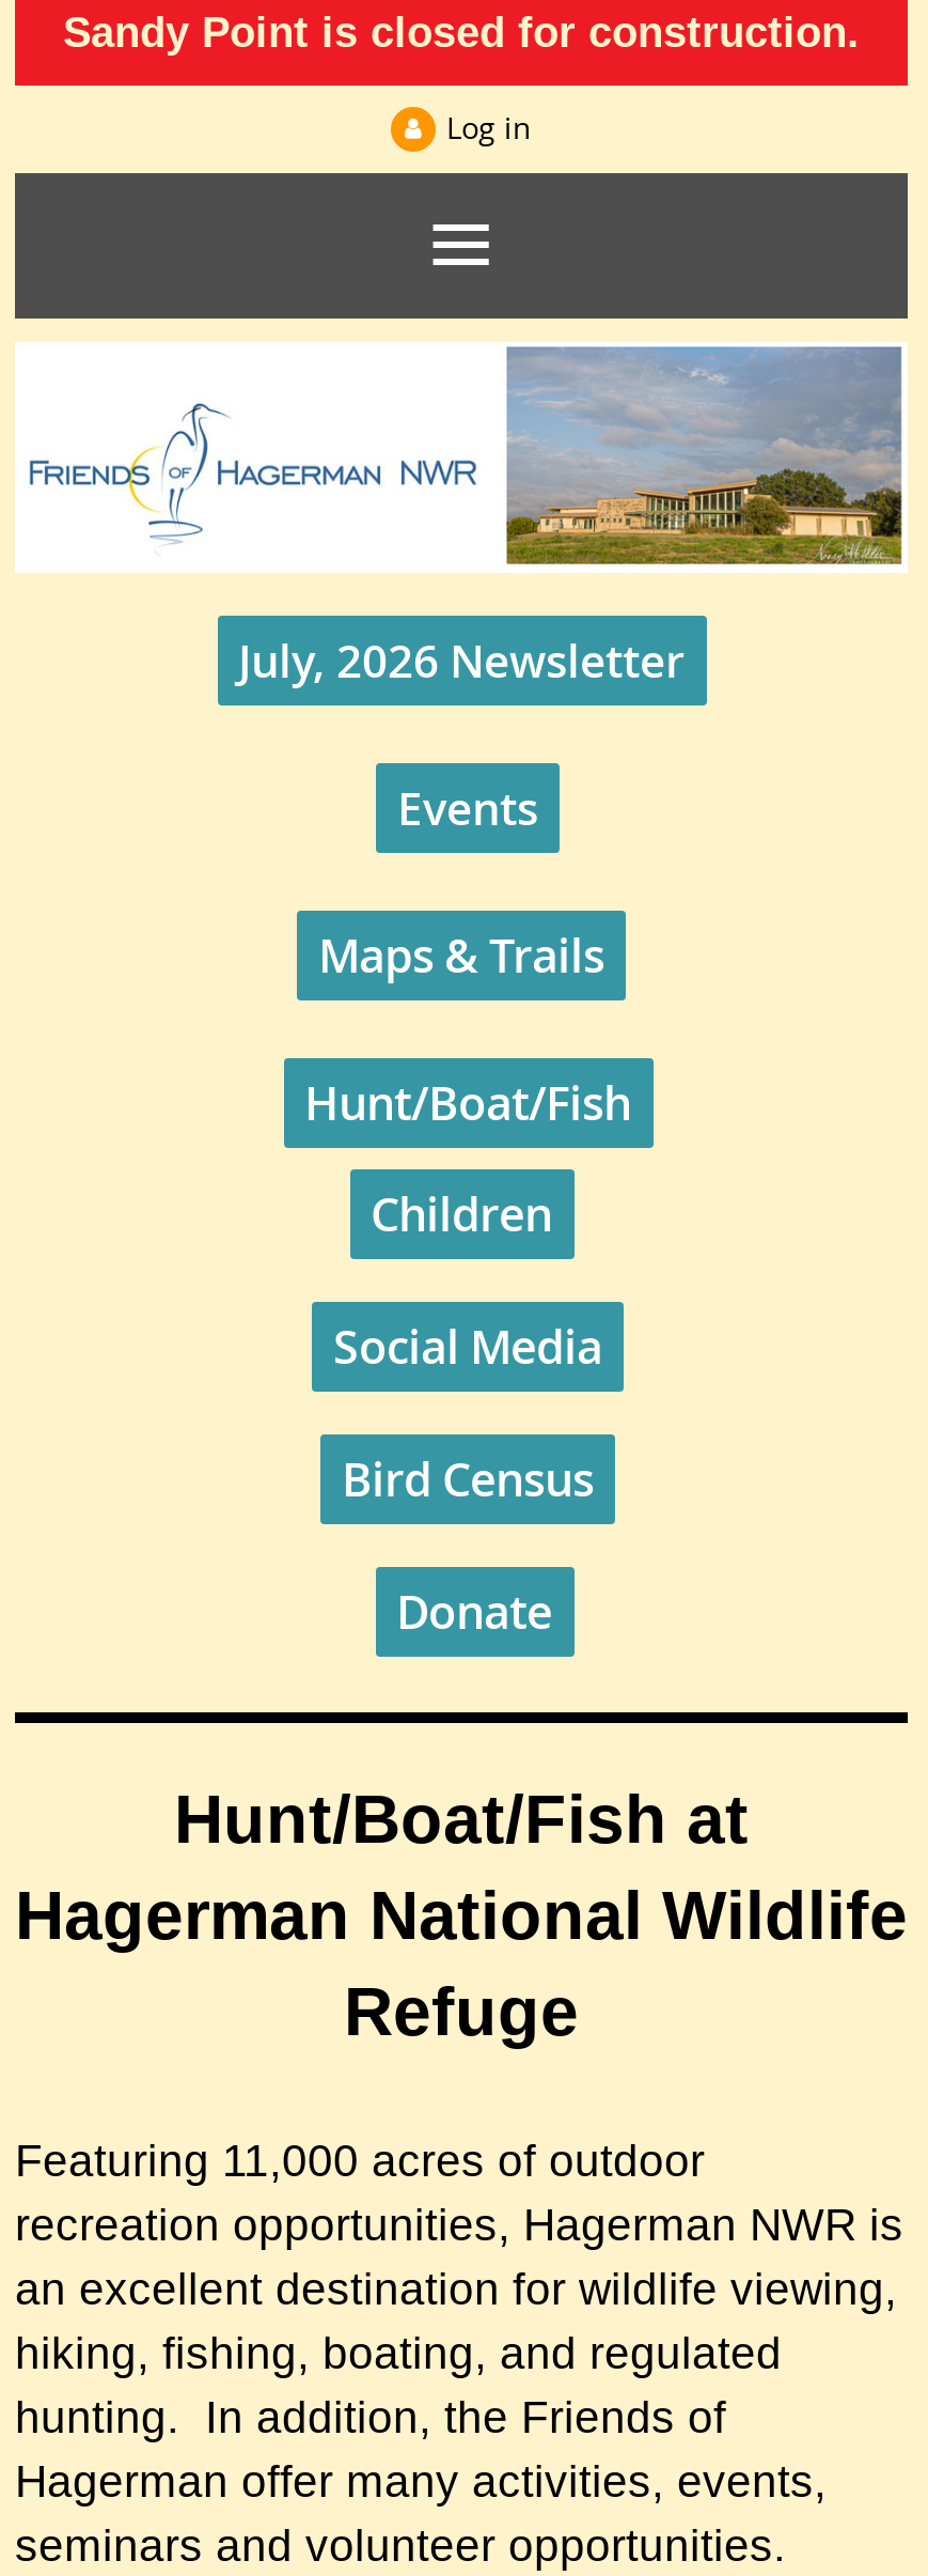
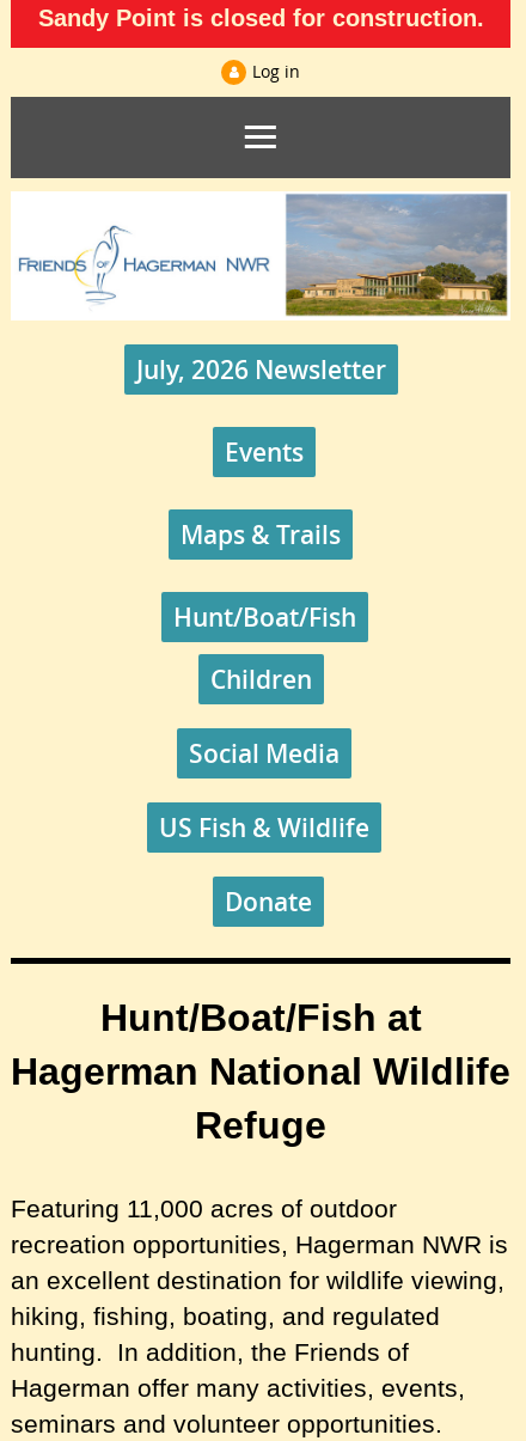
- Bird Census
+ US Fish & Wildlife
